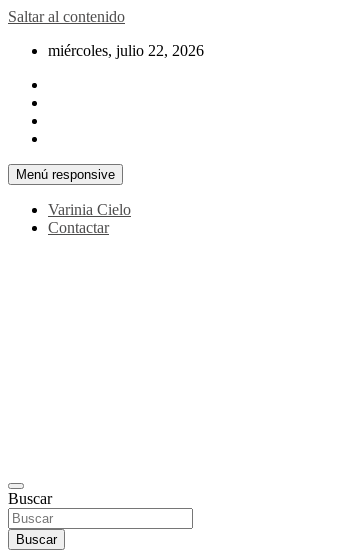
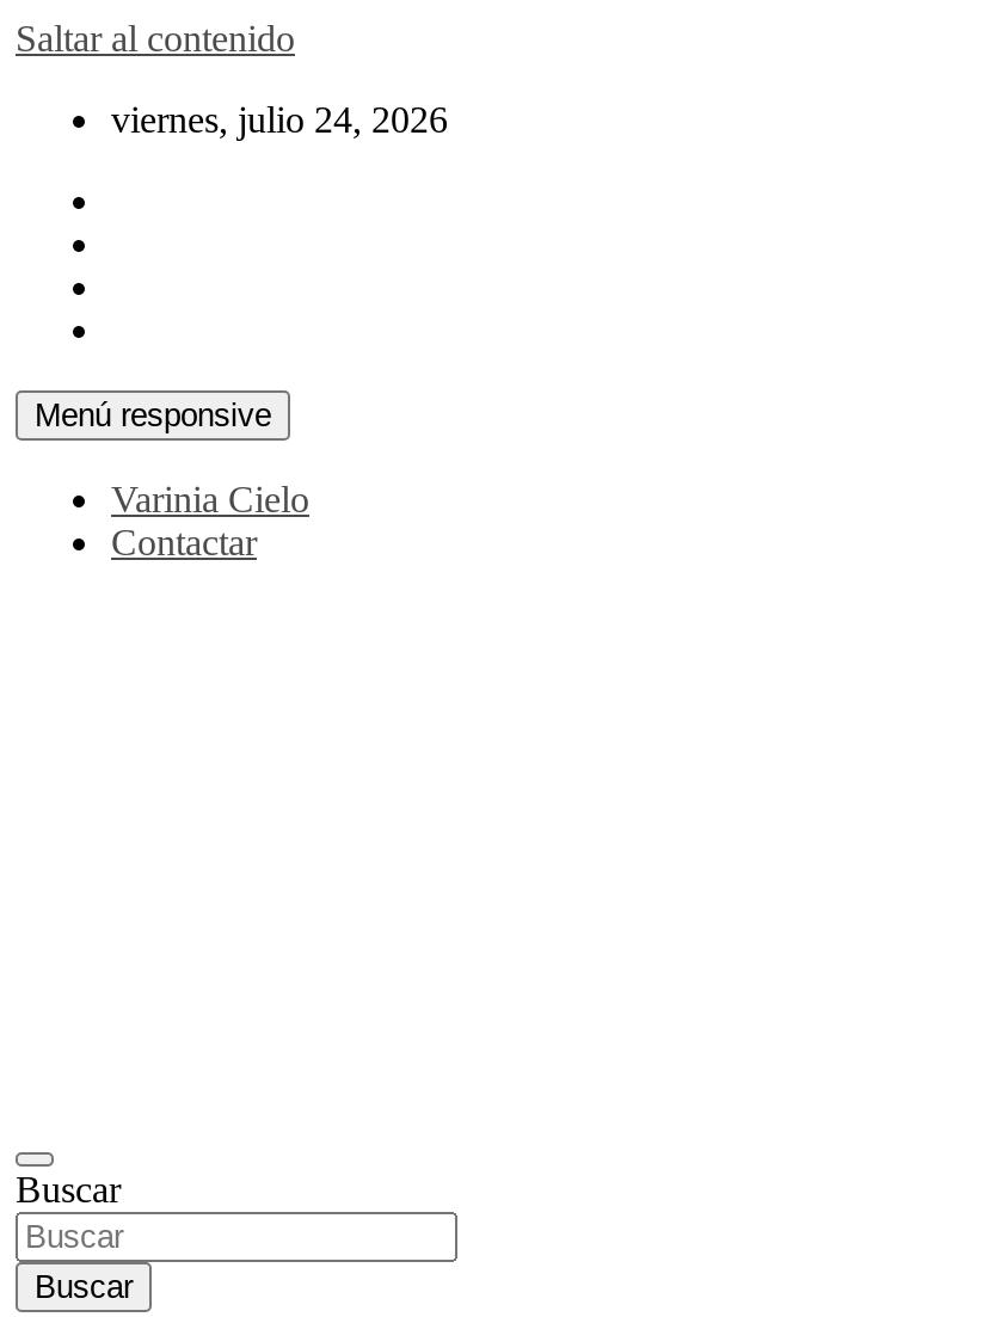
- miércoles, julio 22, 2026
+ viernes, julio 24, 2026
